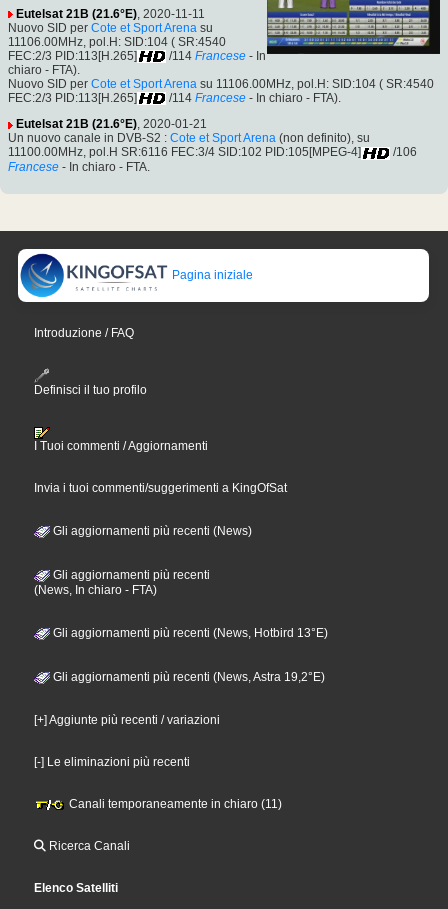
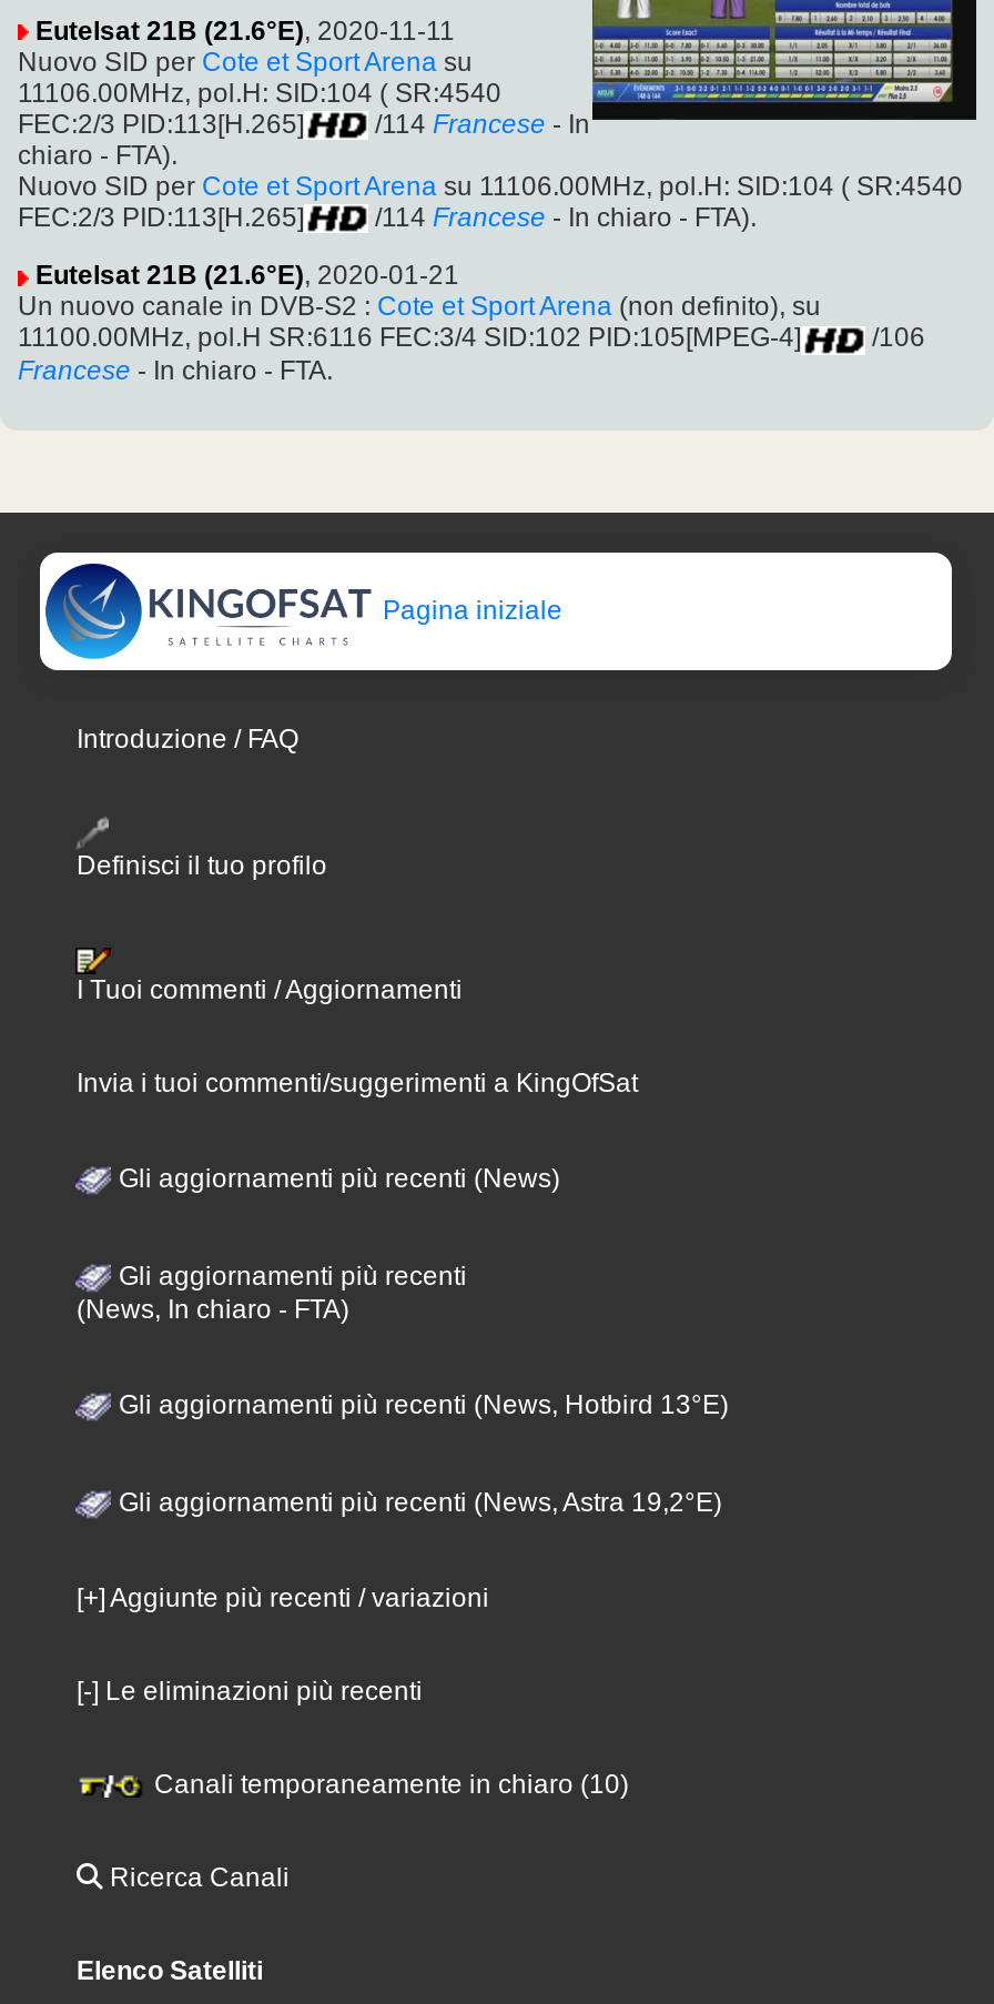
- Canali temporaneamente in chiaro (11)
+ Canali temporaneamente in chiaro (10)
